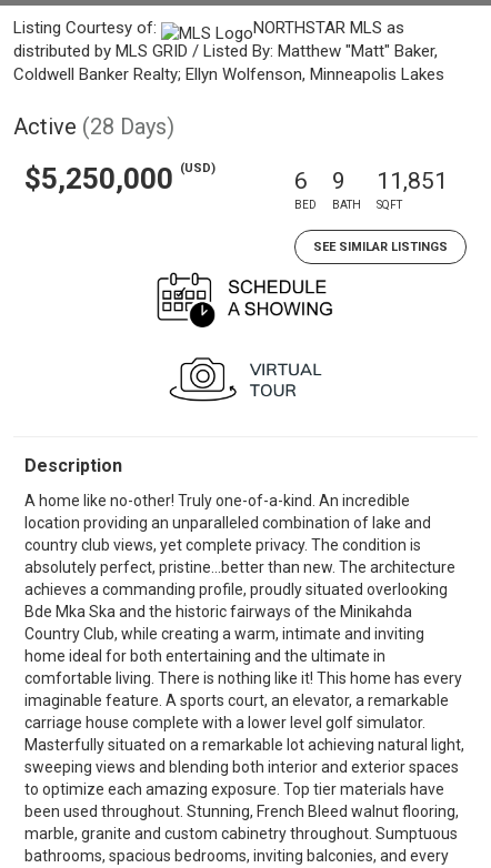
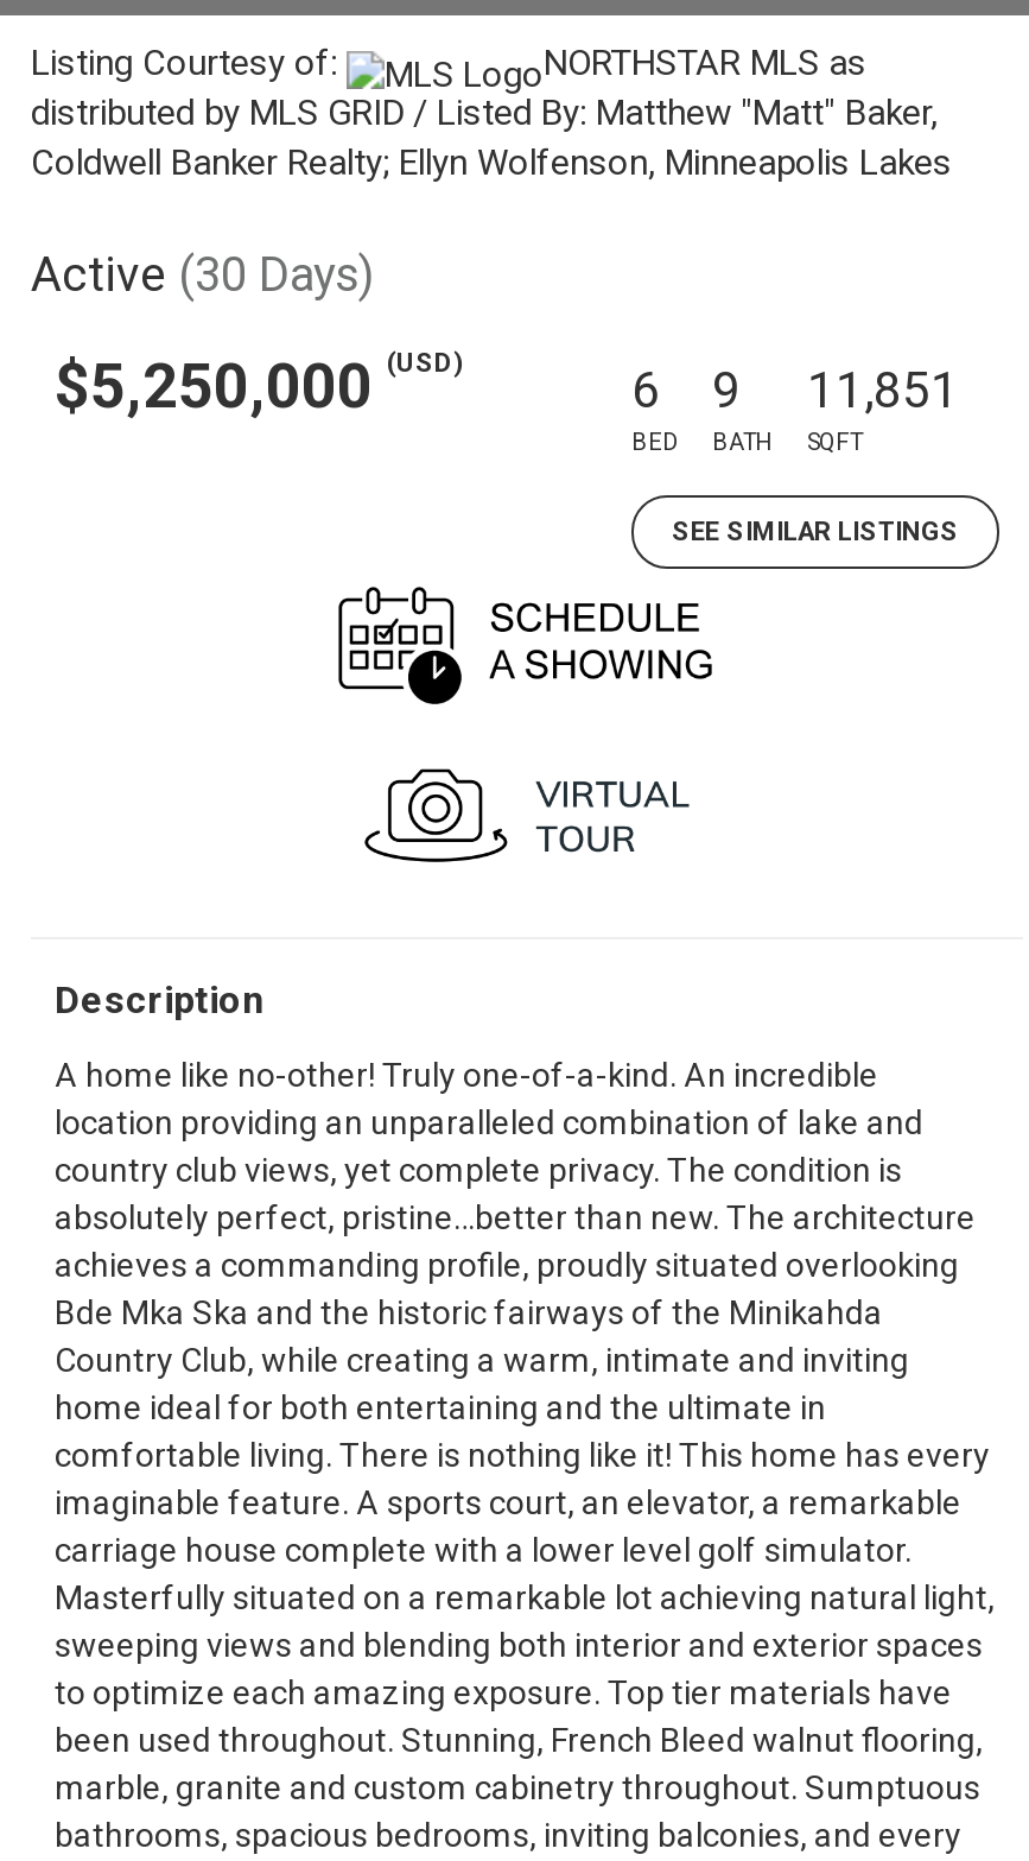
- Active (28 Days)
+ Active (30 Days)
